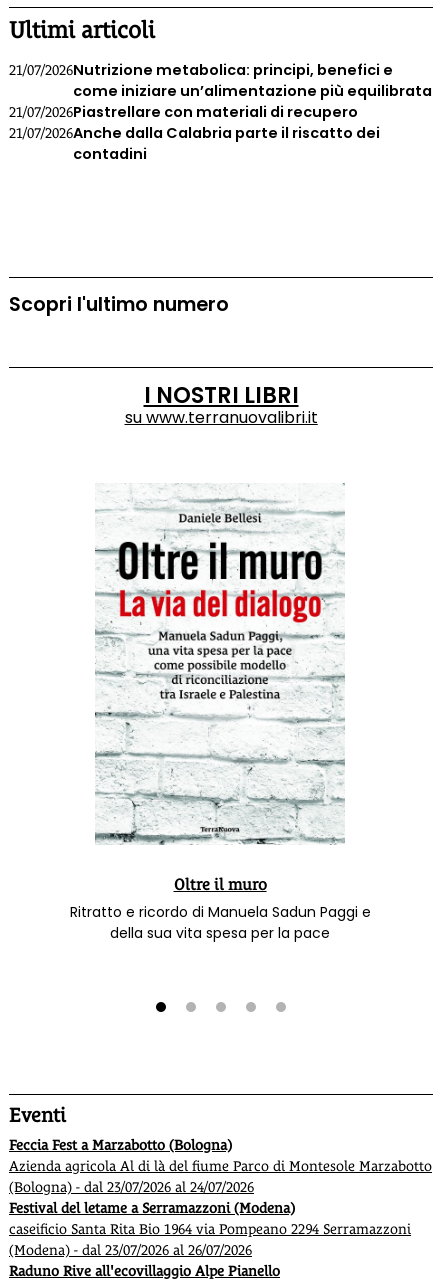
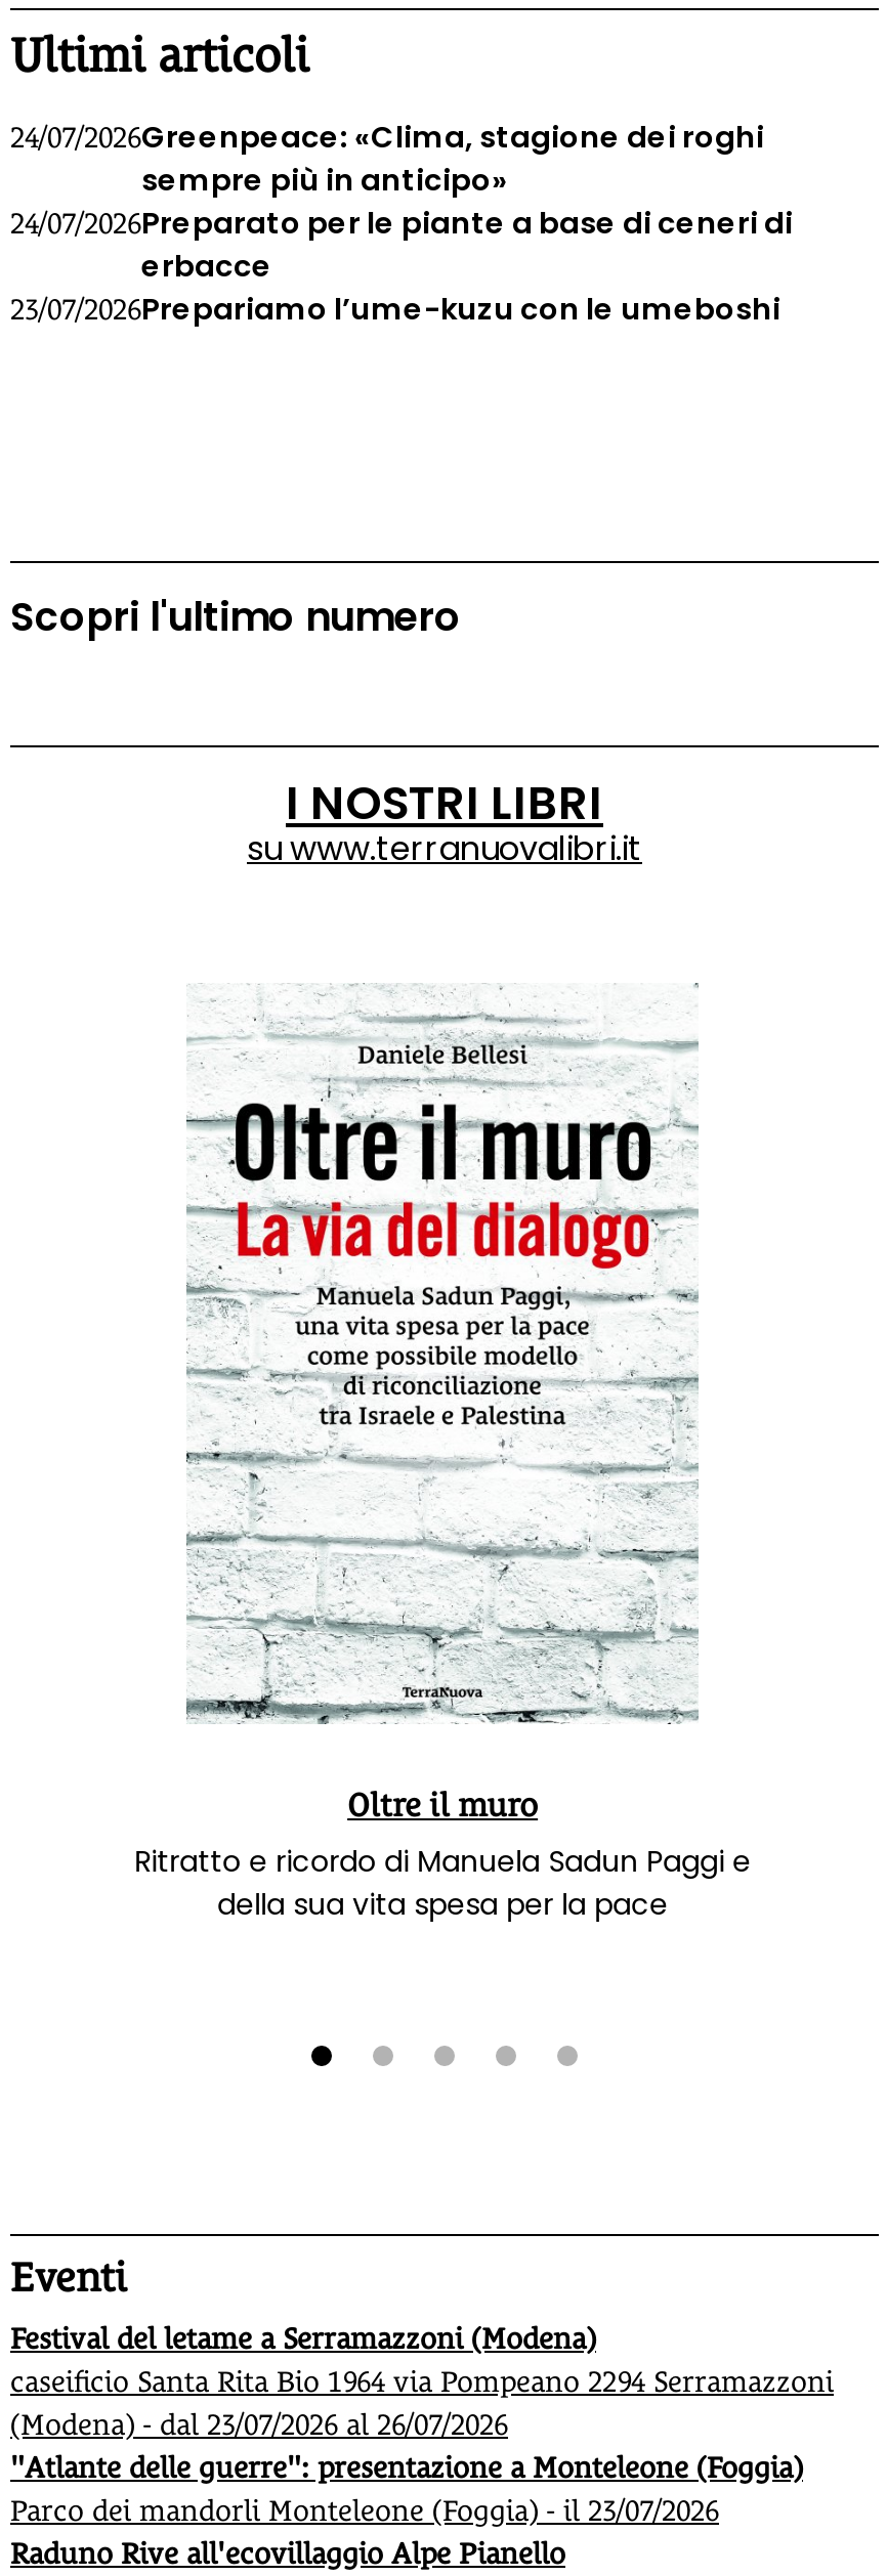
- 21/07/2026Nutrizione metabolica: principi, benefici e
- come iniziare un’alimentazione più equilibrata
- 21/07/2026Piastrellare con materiali di recupero
- 21/07/2026Anche dalla Calabria parte il riscatto dei
- contadini
+ 24/07/2026Greenpeace: «Clima, stagione dei roghi
+ sempre più in anticipo»
+ 24/07/2026Preparato per le piante a base di ceneri di
+ erbacce
+ 23/07/2026Prepariamo l’ume-kuzu con le umeboshi

- Feccia Fest a Marzabotto (Bologna)
- Azienda agricola Al di là del fiume Parco di Montesole Marzabotto
- (Bologna) - dal 23/07/2026 al 24/07/2026

moved up: Festival del letame a Serramazzoni (Modena) | caseificio Santa Rita Bio 1964 via Pompeano 2294 Serramazzoni | (Modena) - dal 23/07/2026 al 26/07/2026

+ "Atlante delle guerre": presentazione a Monteleone (Foggia)
+ Parco dei mandorli Monteleone (Foggia) - il 23/07/2026
